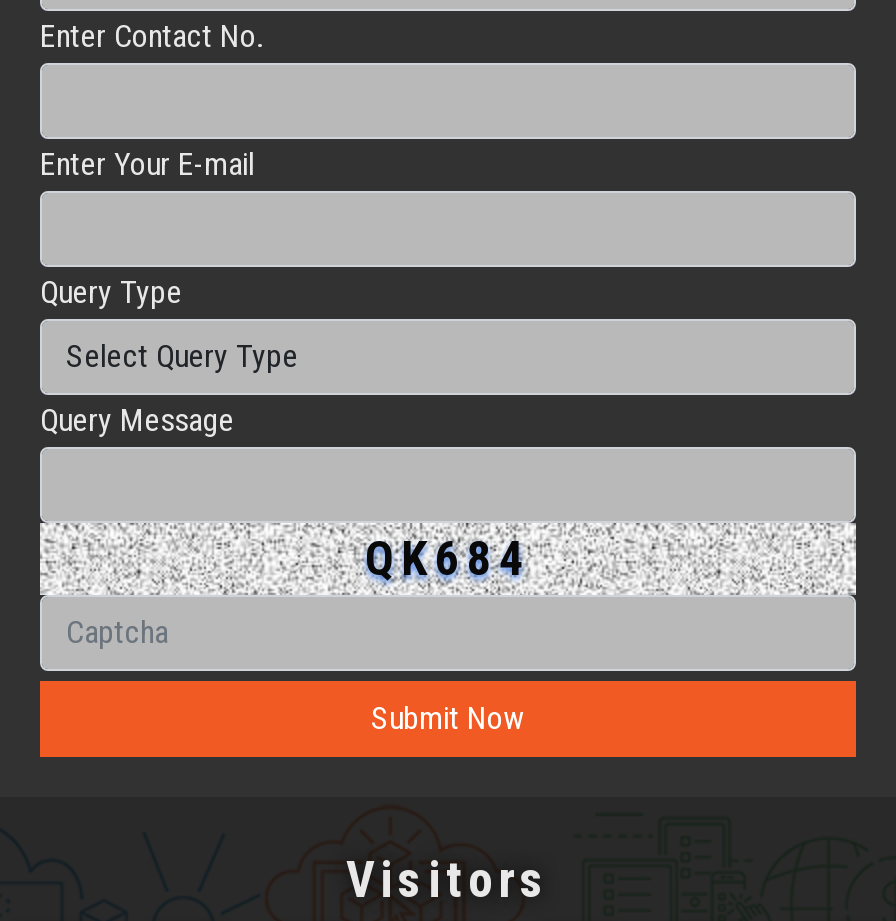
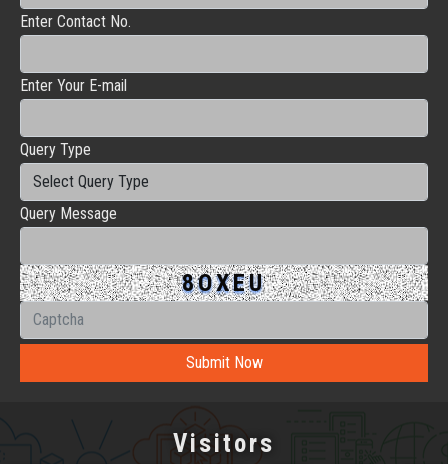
- QK684
+ 8OXEU
